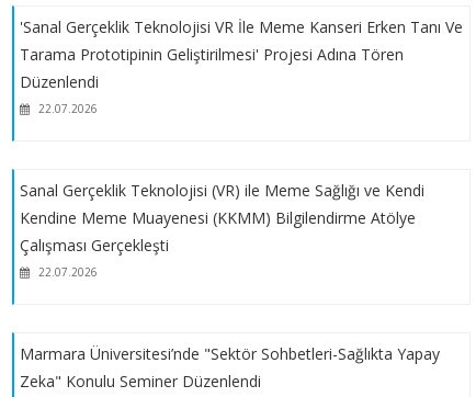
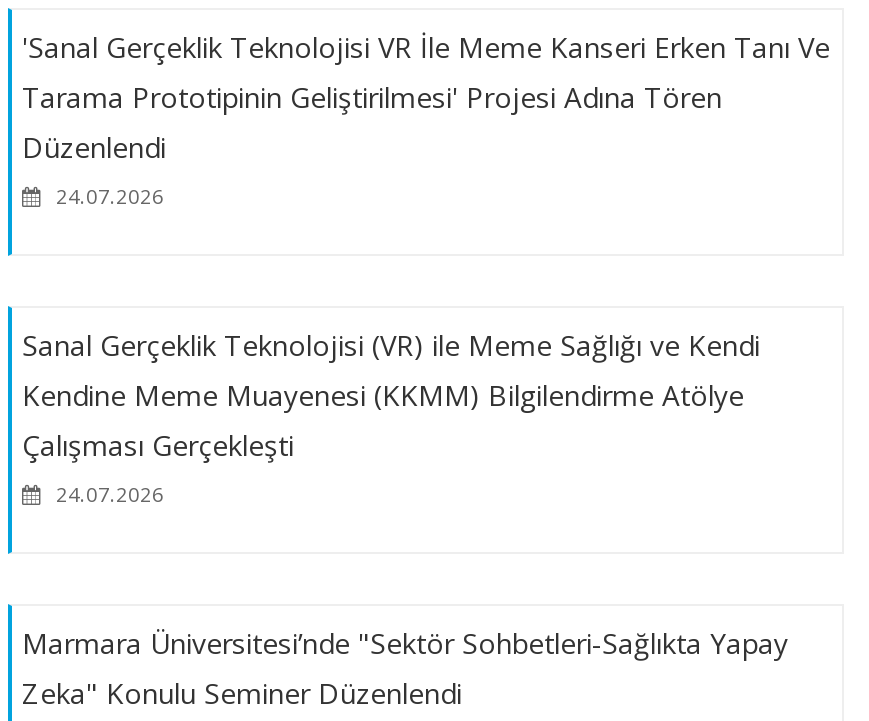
- 22.07.2026
+ 24.07.2026

- 22.07.2026
+ 24.07.2026
